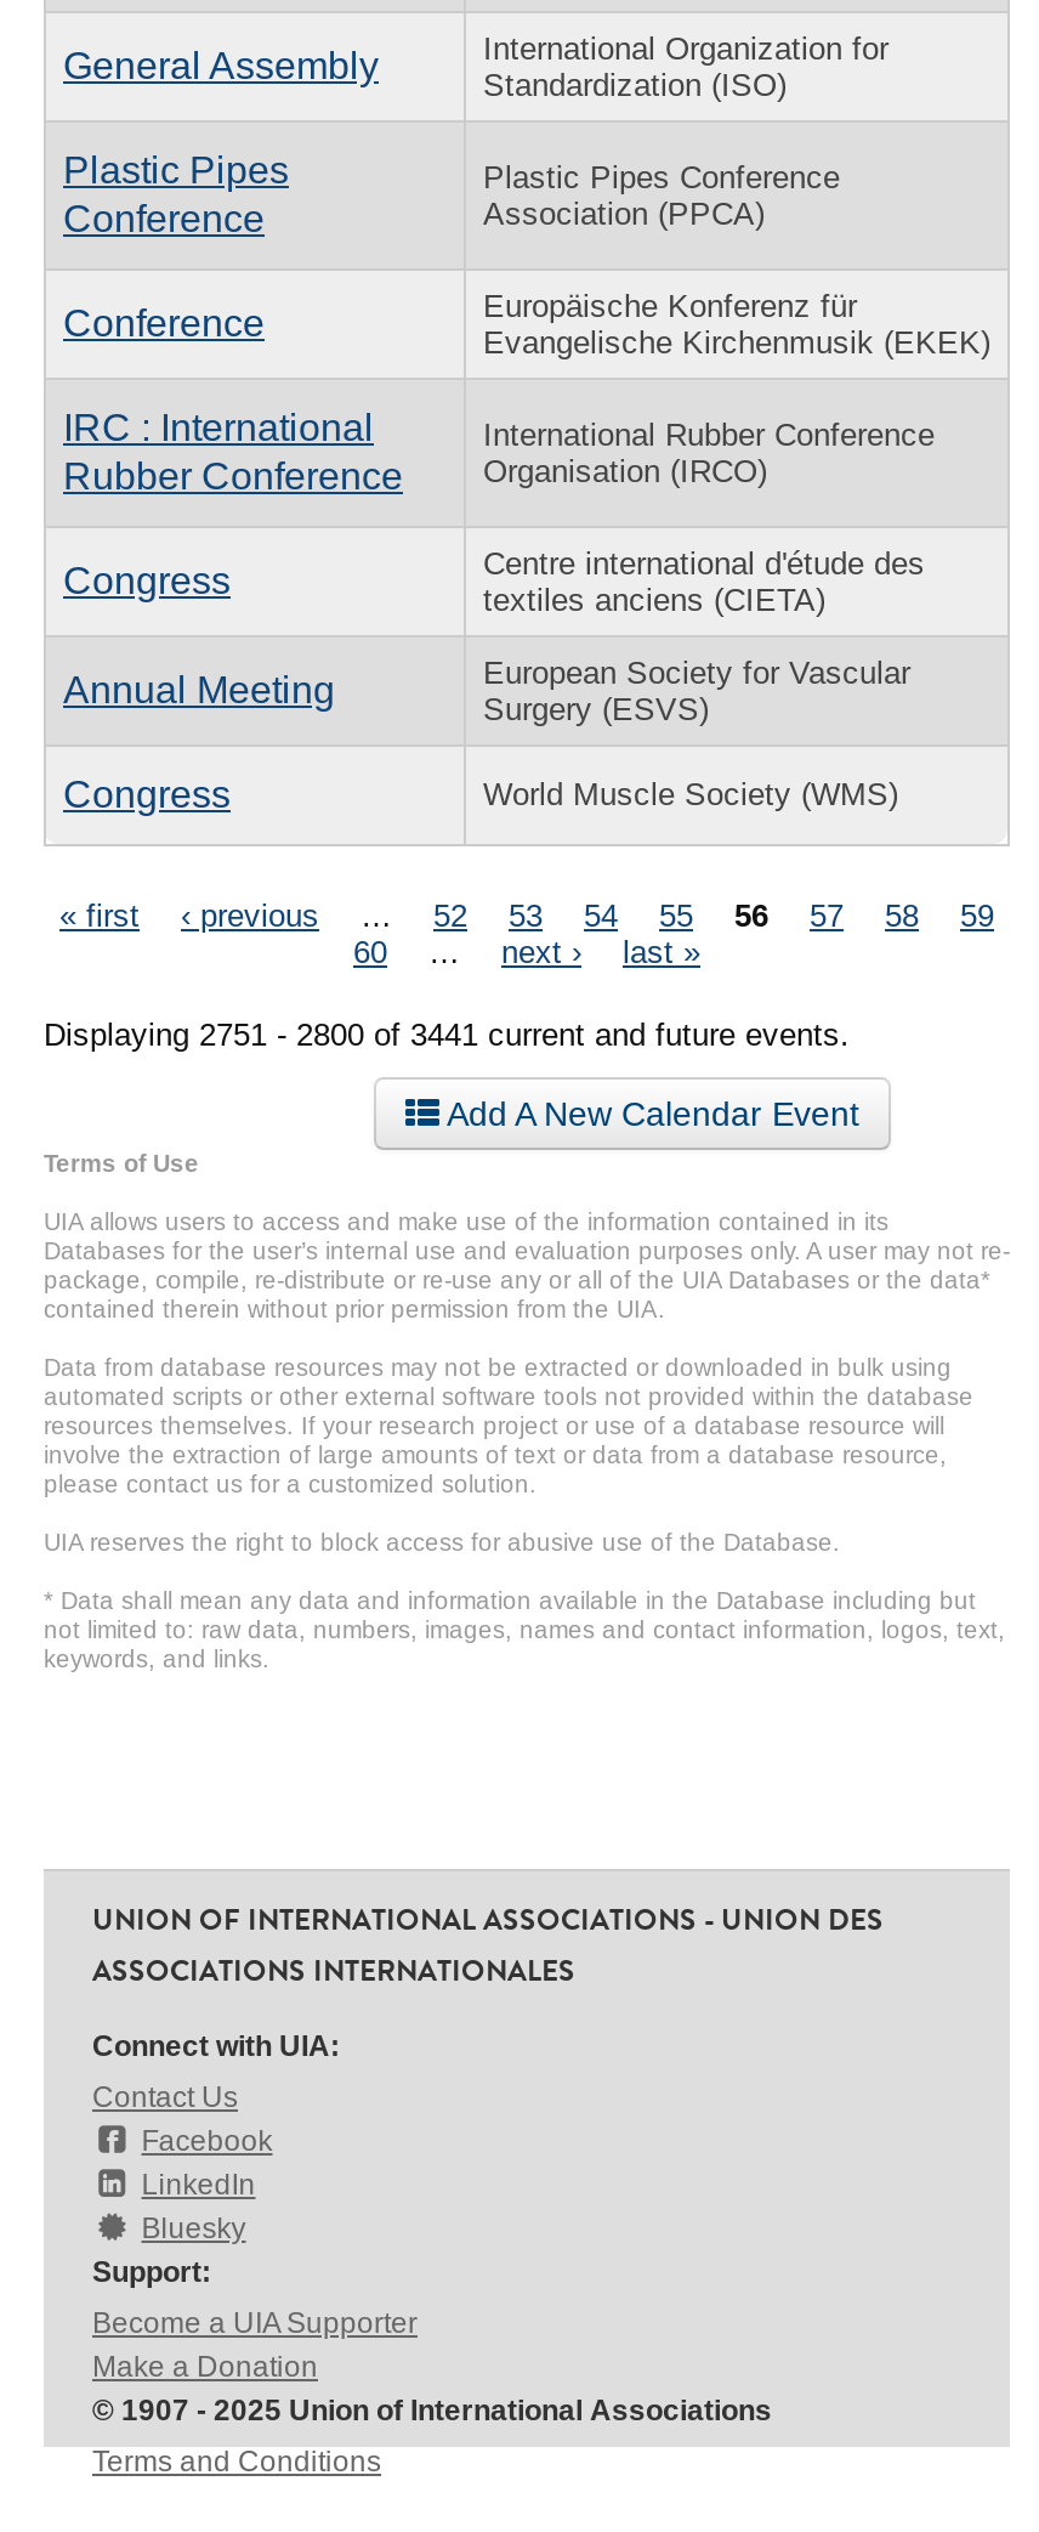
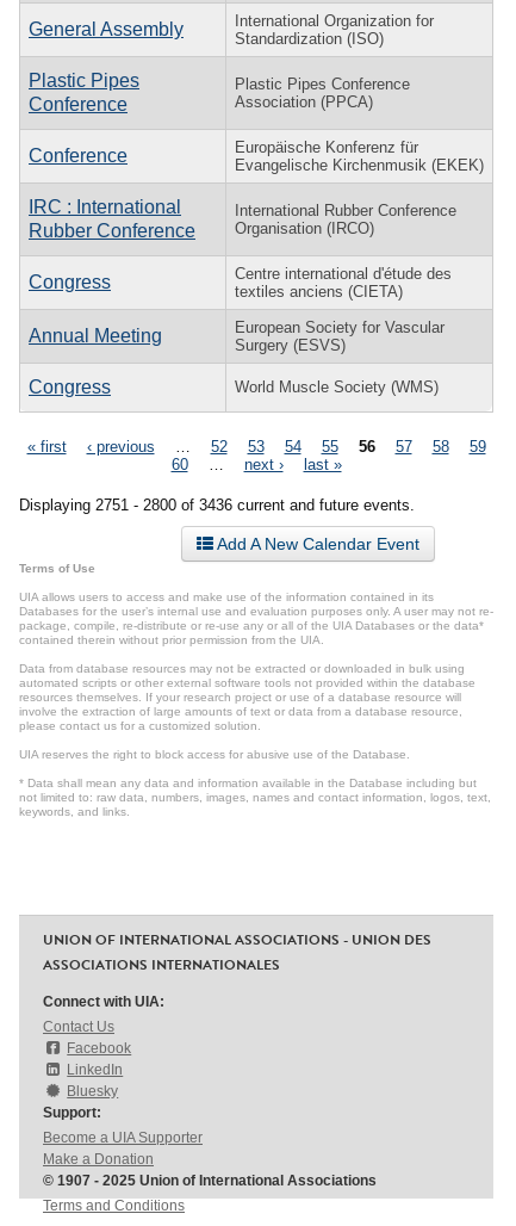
- Displaying 2751 - 2800 of 3441 current and future events.
+ Displaying 2751 - 2800 of 3436 current and future events.
